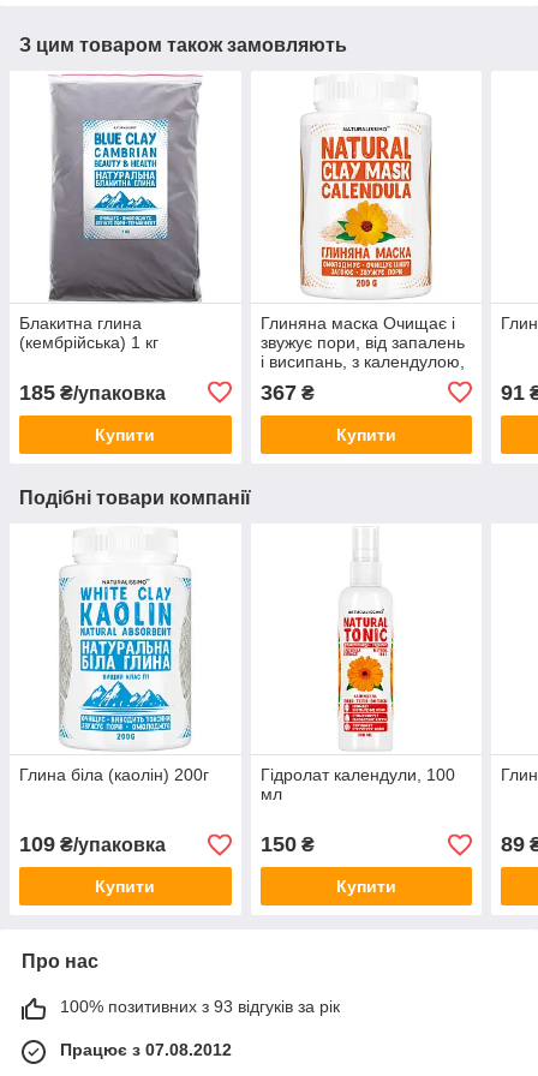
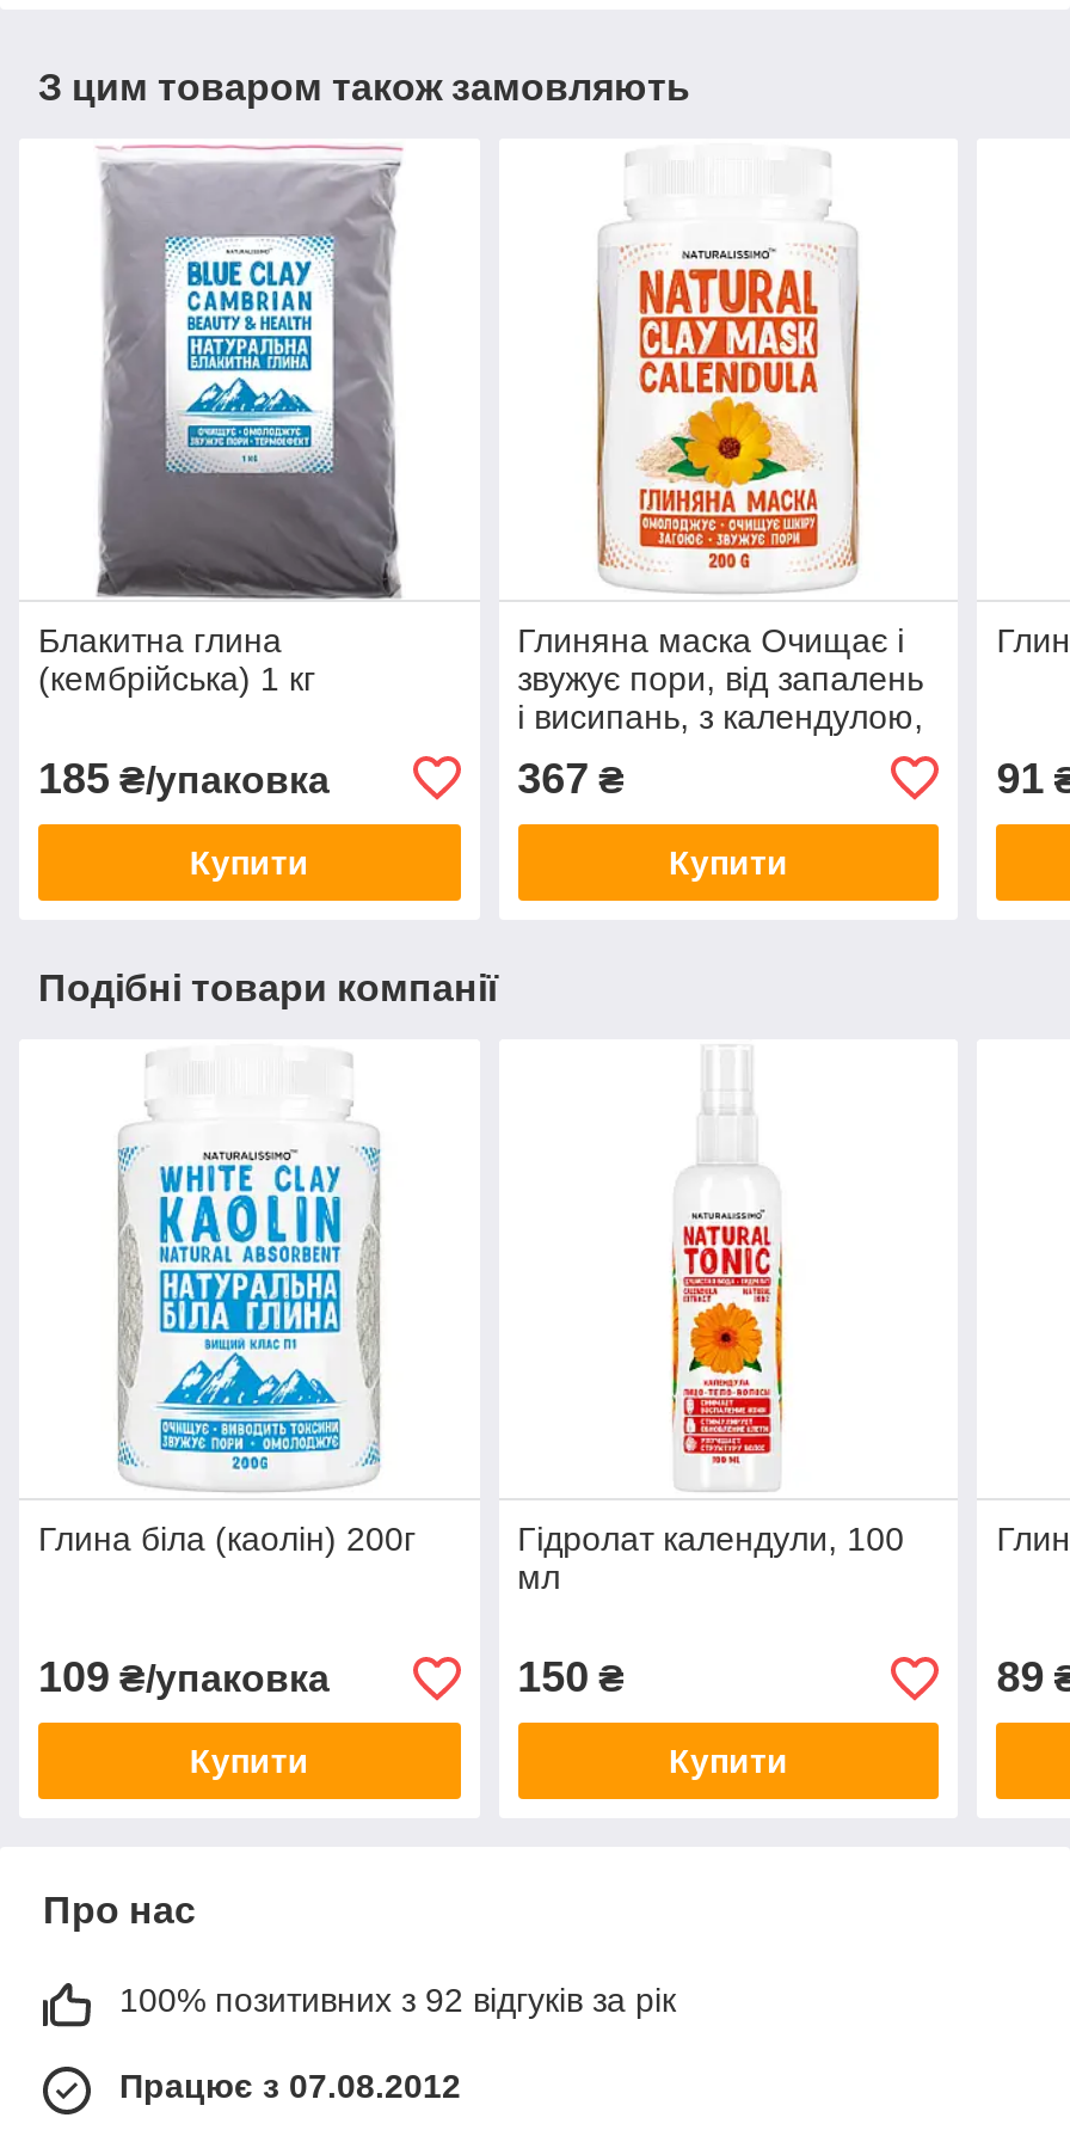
- 100% позитивних з 93 відгуків за рік
+ 100% позитивних з 92 відгуків за рік
